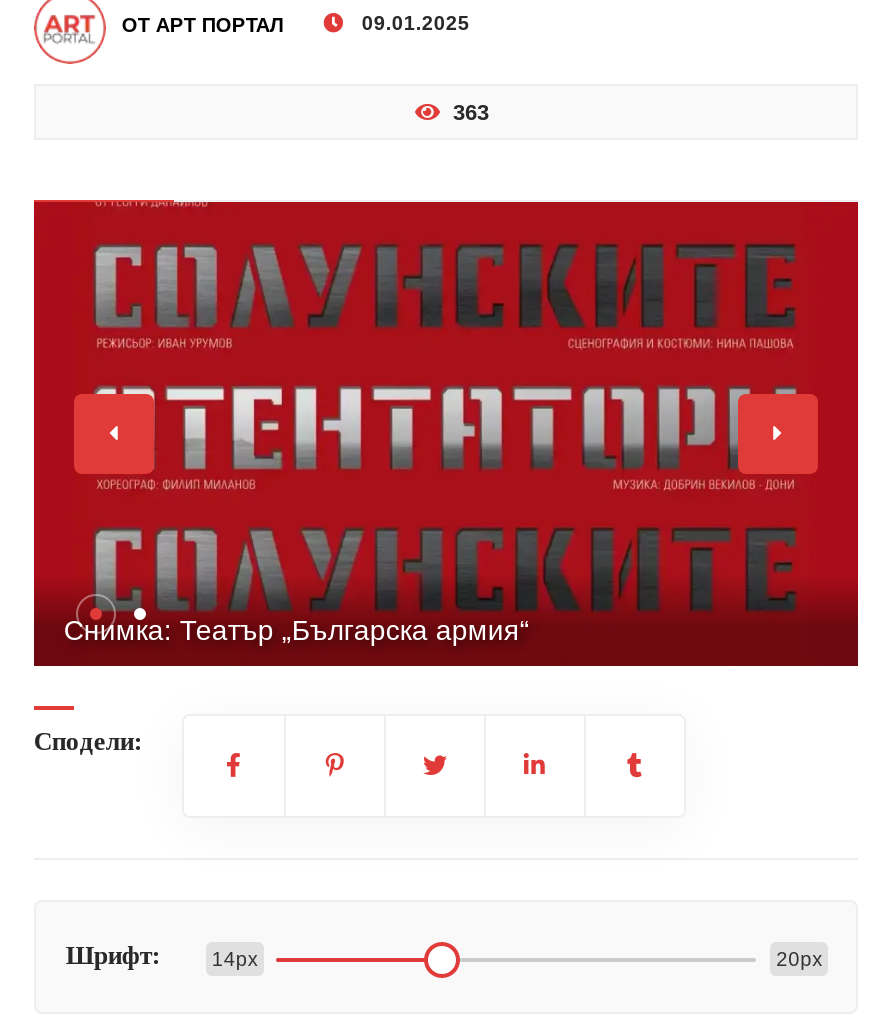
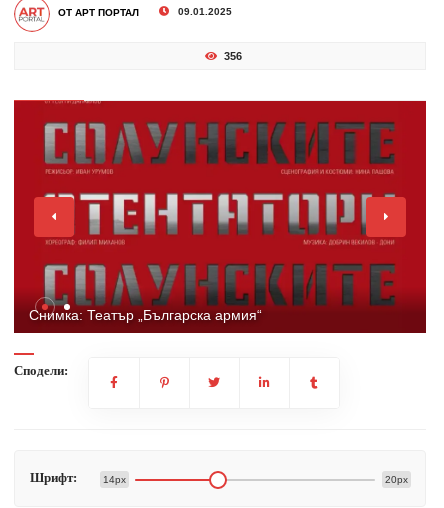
- 363
+ 356
